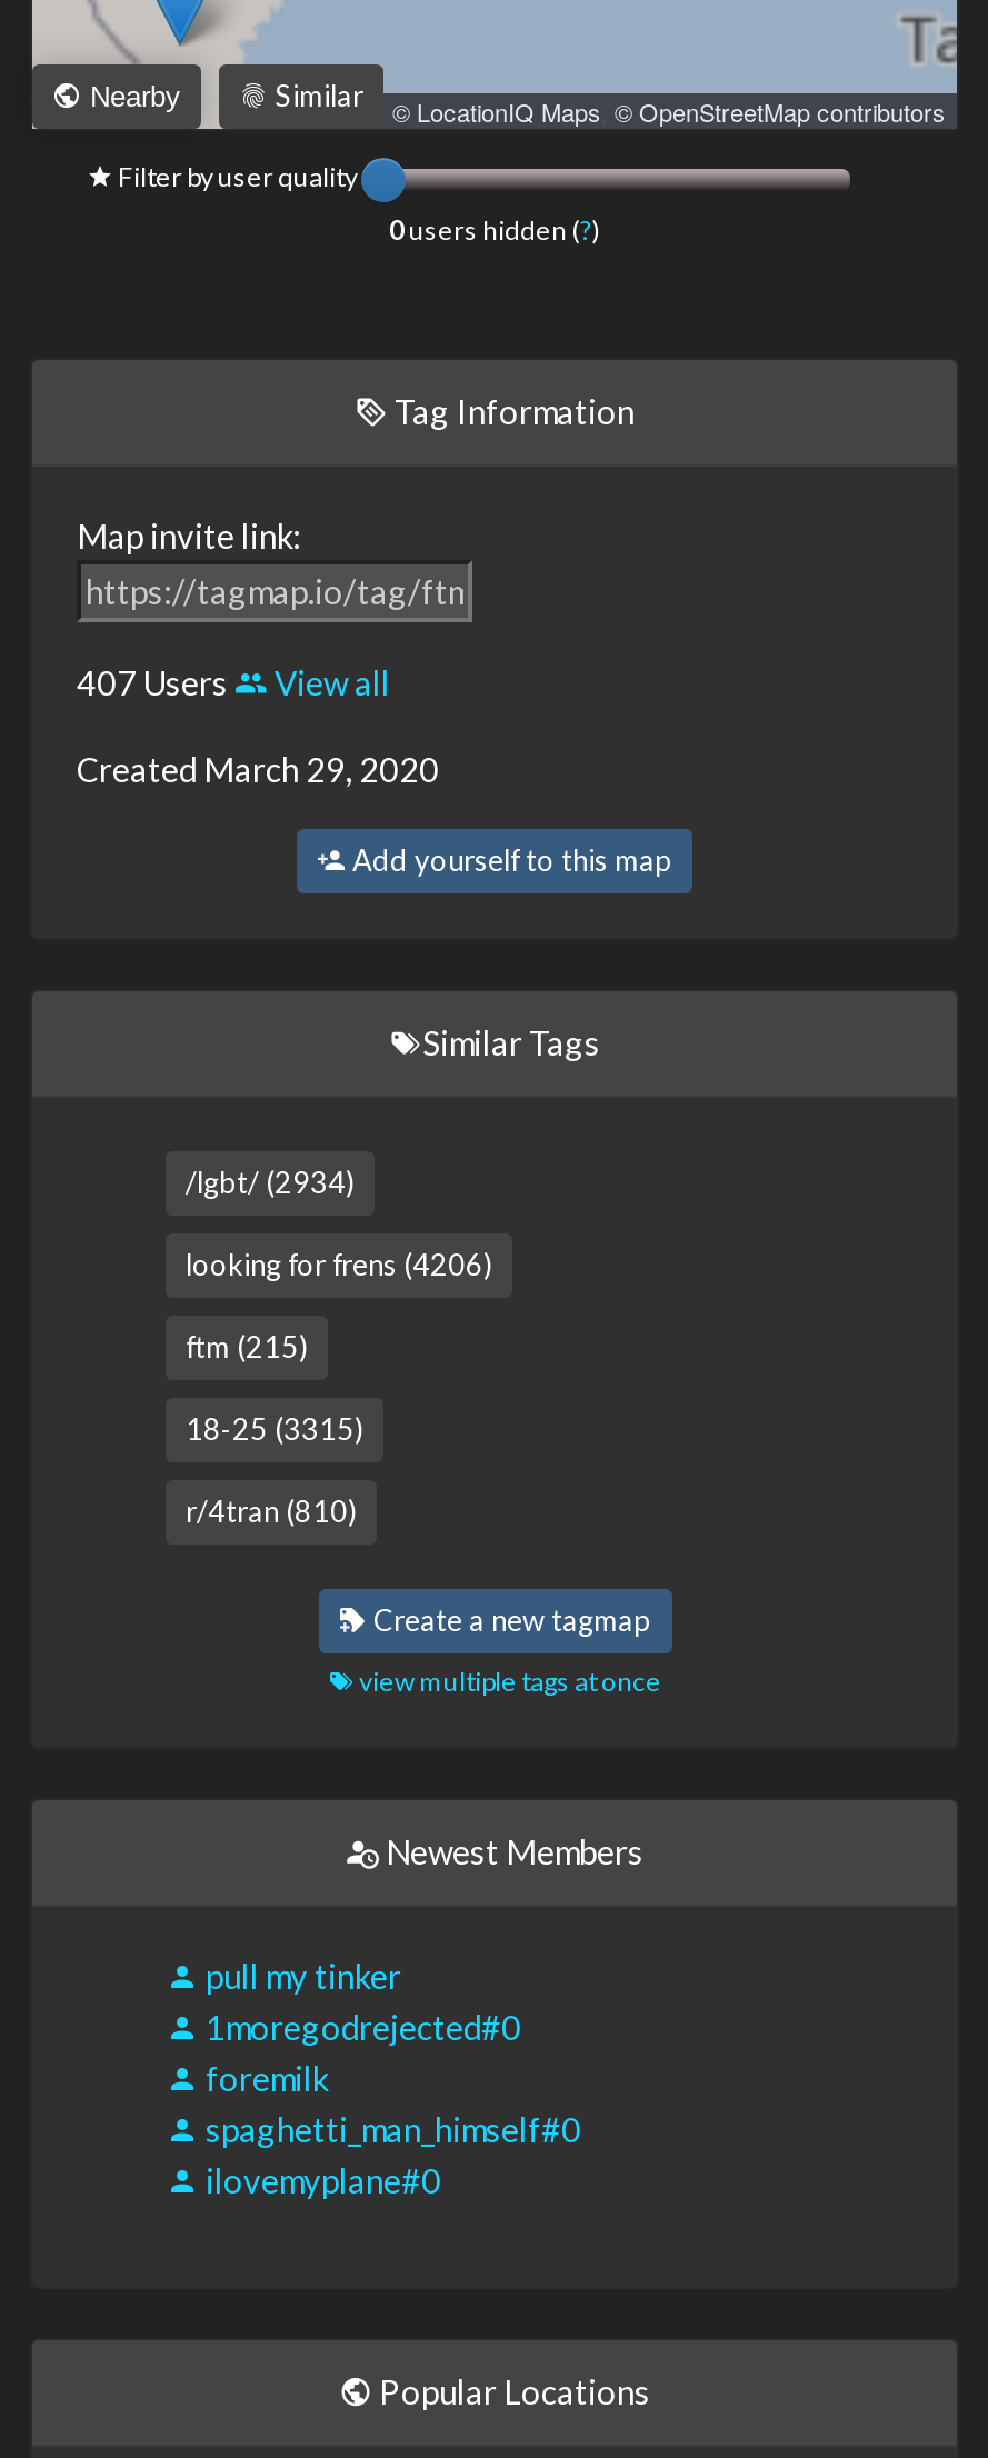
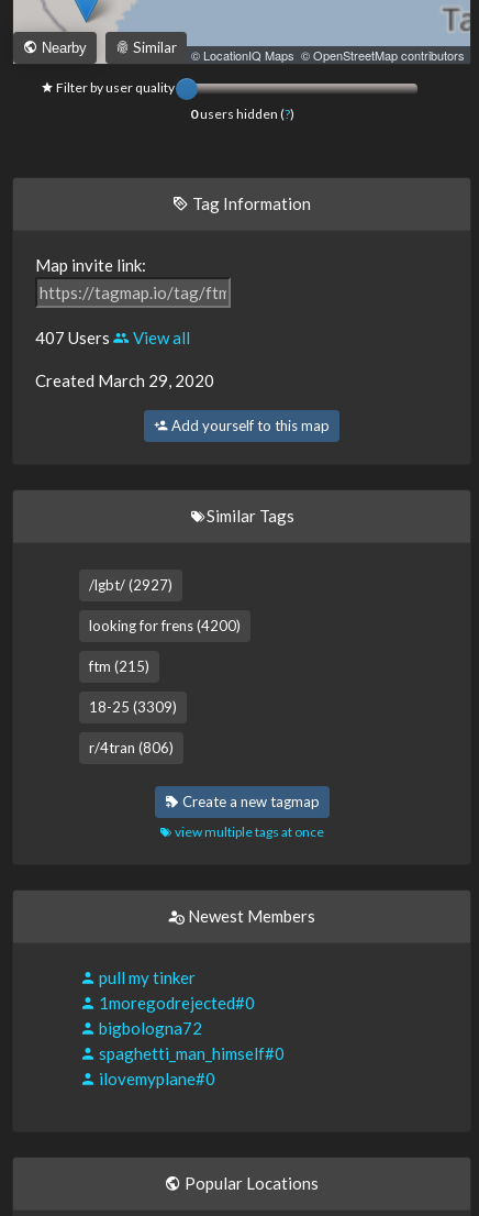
- /lgbt/ (2934)
+ /lgbt/ (2927)

- looking for frens (4206)
+ looking for frens (4200)

- 18-25 (3315)
+ 18-25 (3309)

- r/4tran (810)
+ r/4tran (806)

- foremilk
+ bigbologna72
